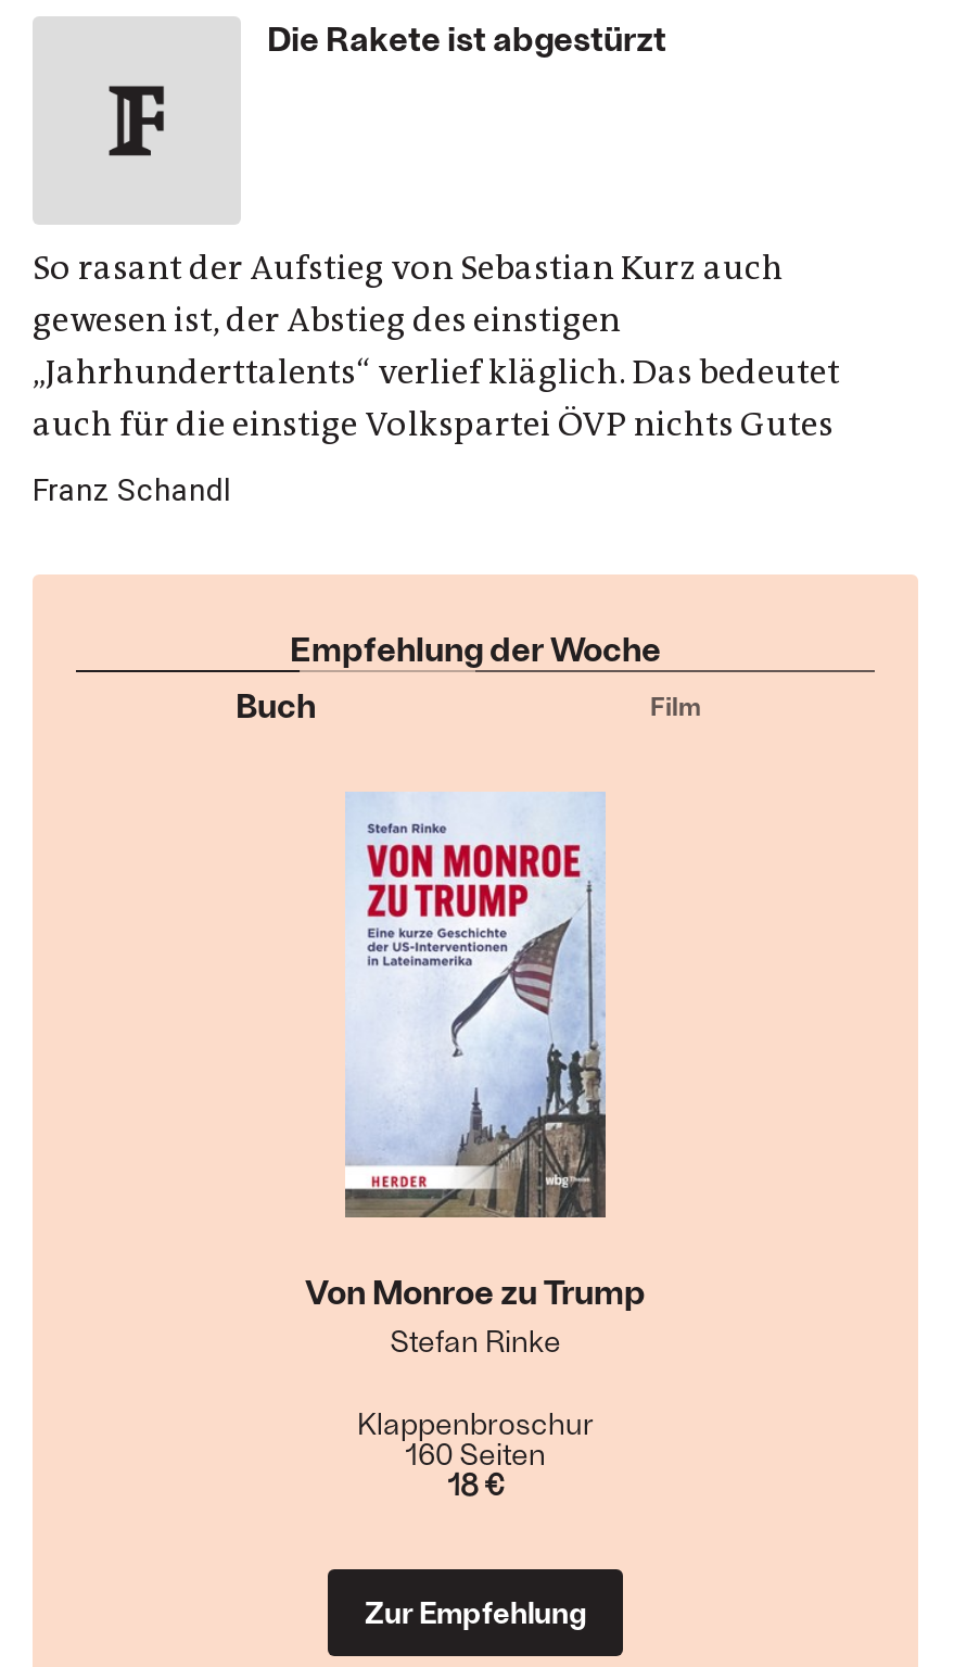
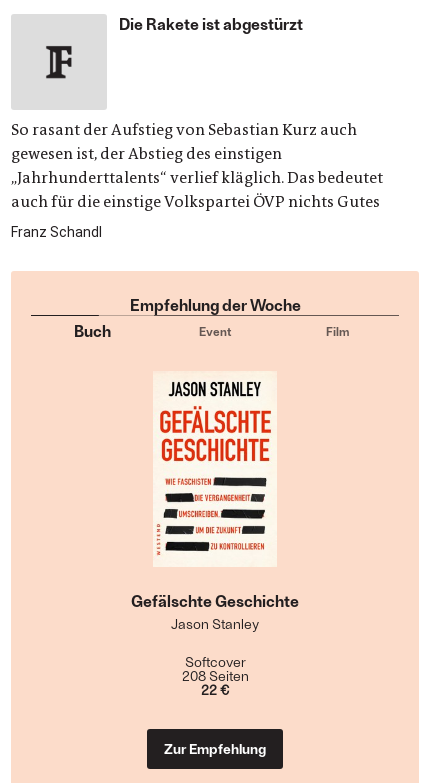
+ Event

- [image]
- Von Monroe zu Trump
- Stefan Rinke
+ [image]
+ Gefälschte Geschichte
+ Jason Stanley

- Klappenbroschur
- 160 Seiten
- 18 €
+ Softcover
+ 208 Seiten
+ 22 €
